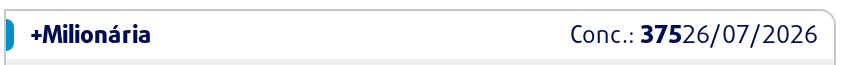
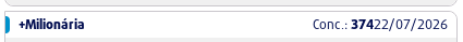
- Conc.: 37526/07/2026
+ Conc.: 37422/07/2026
